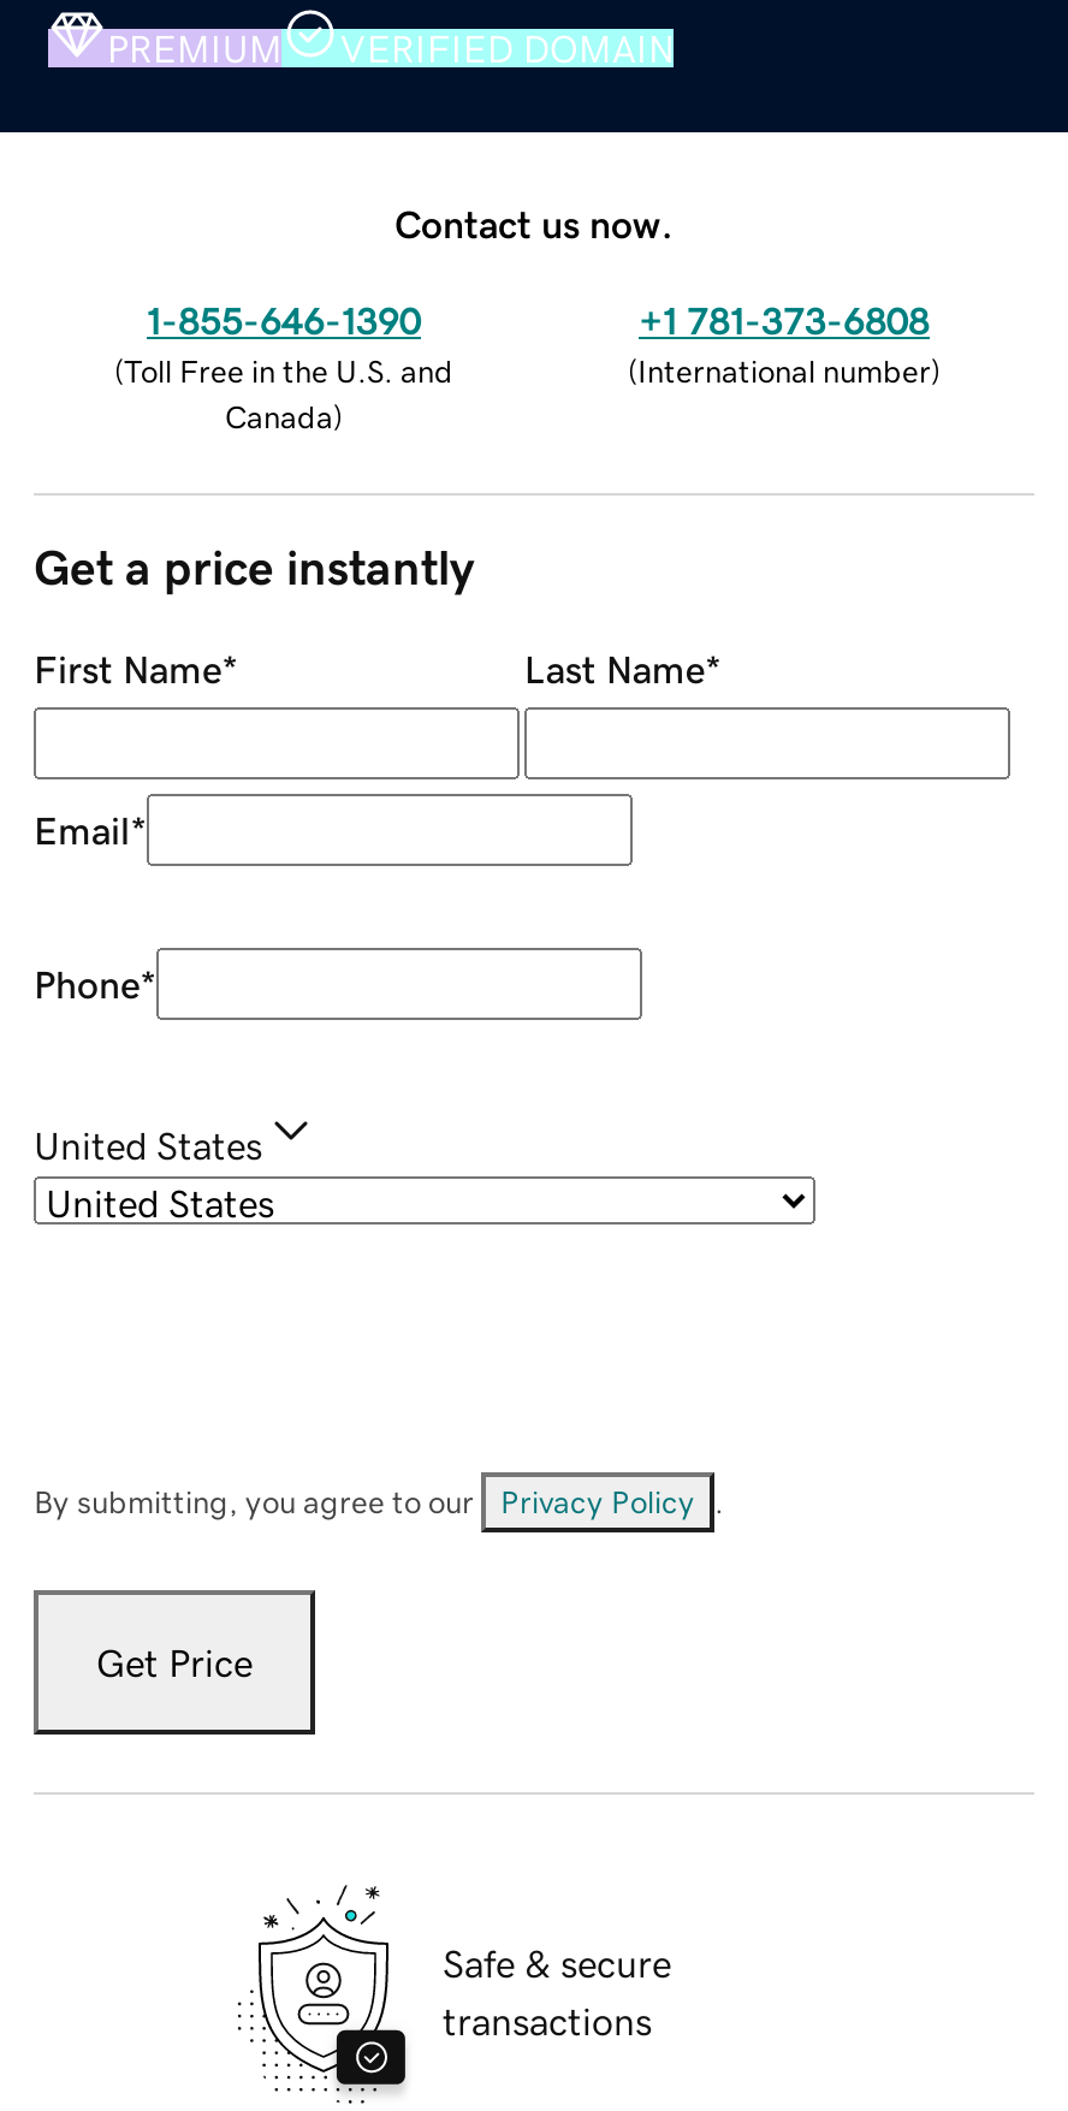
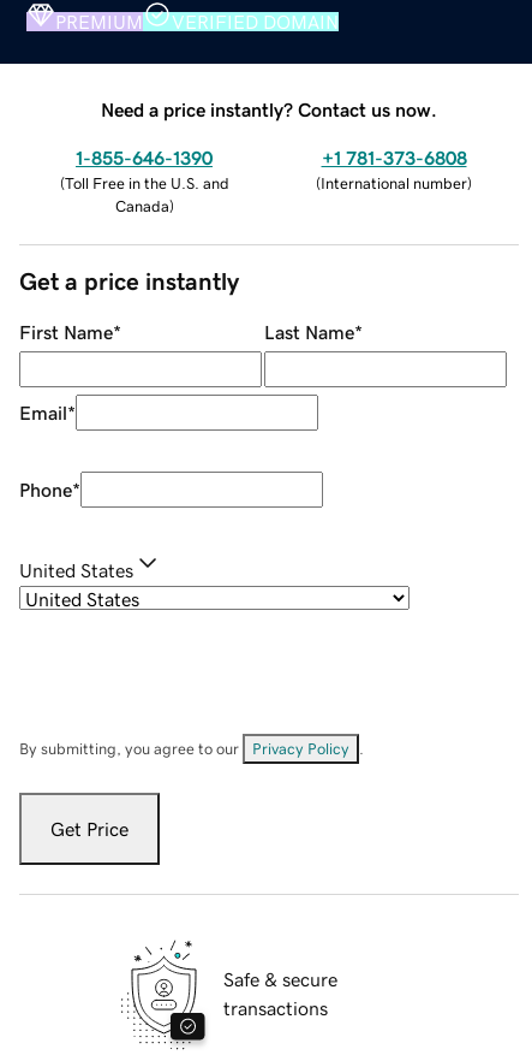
- Contact us now.
+ Need a price instantly? Contact us now.
